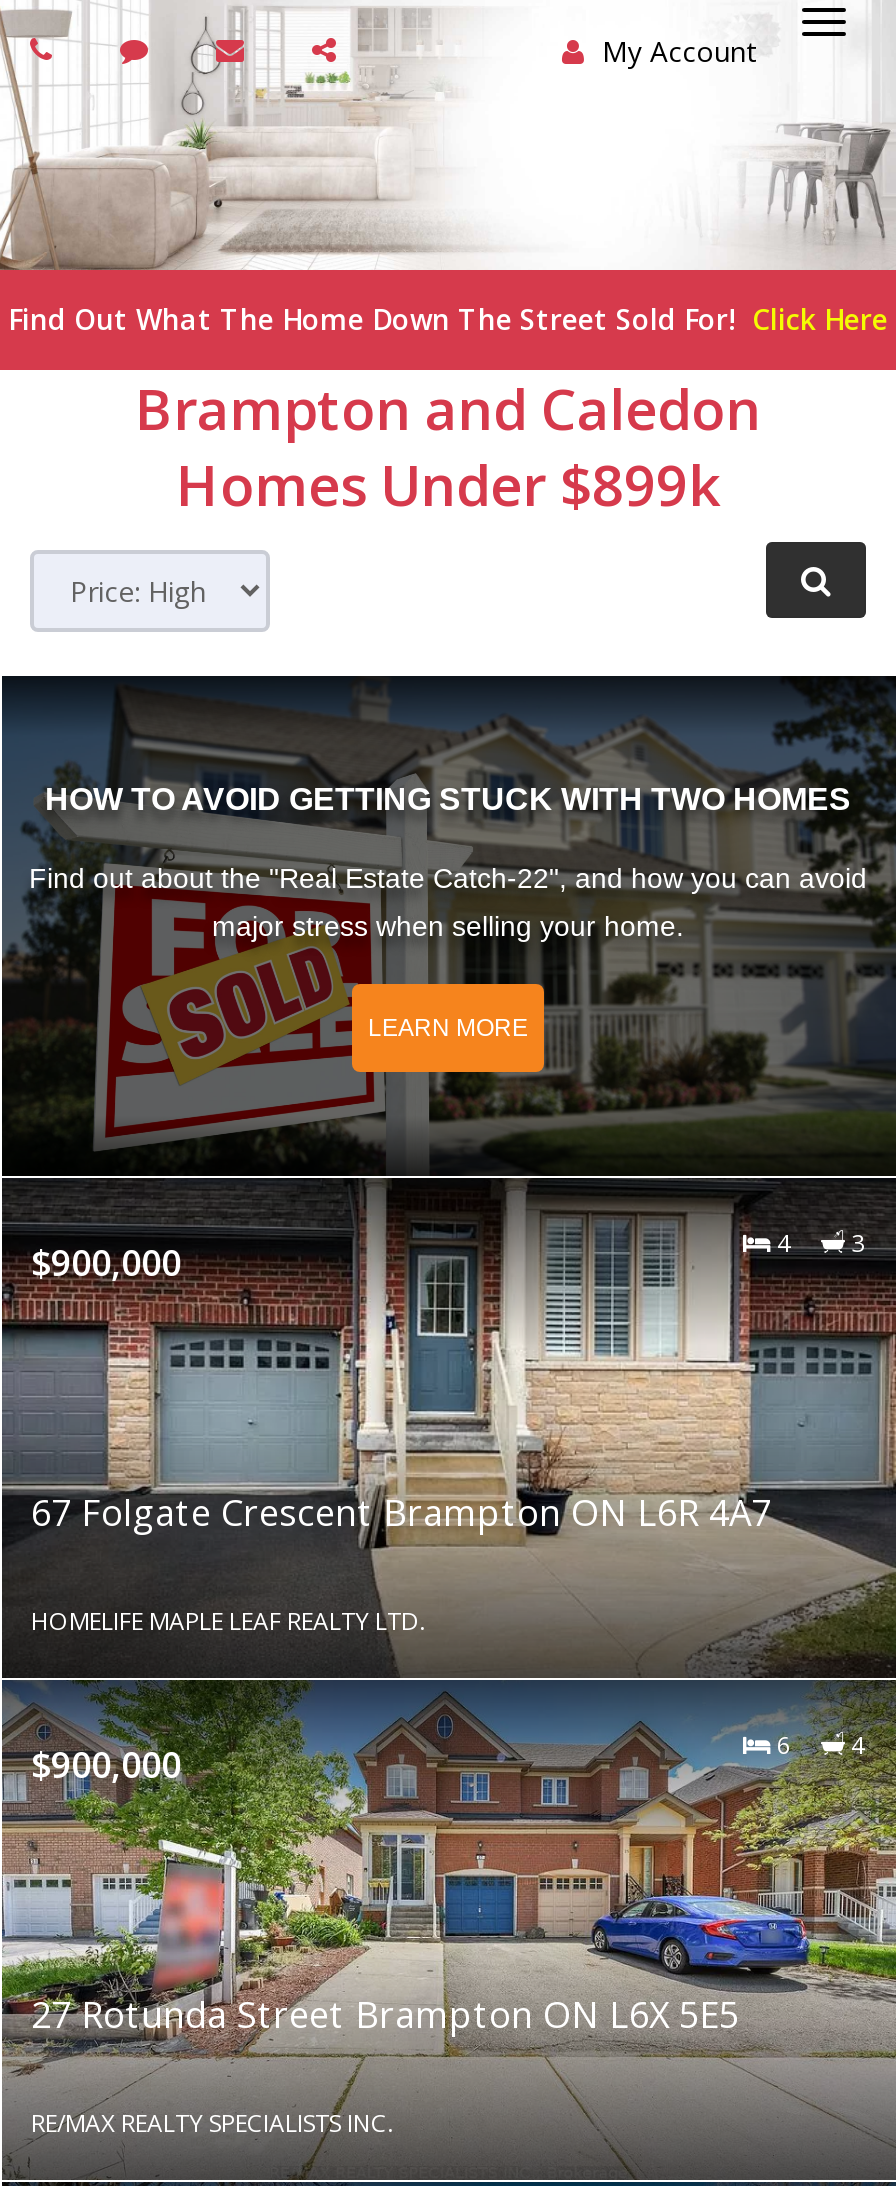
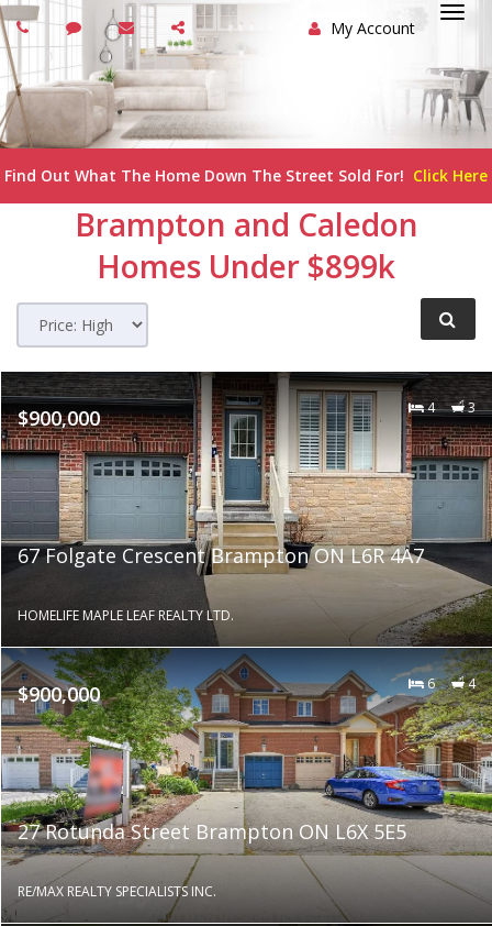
- [image]
- HOW TO AVOID GETTING STUCK WITH TWO HOMES
- Find out about the "Real Estate Catch-22", and how you can avoid
- major stress when selling your home.
- LEARN MORE

- [image]
